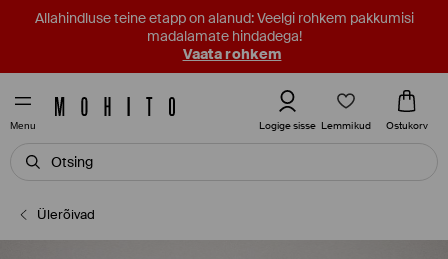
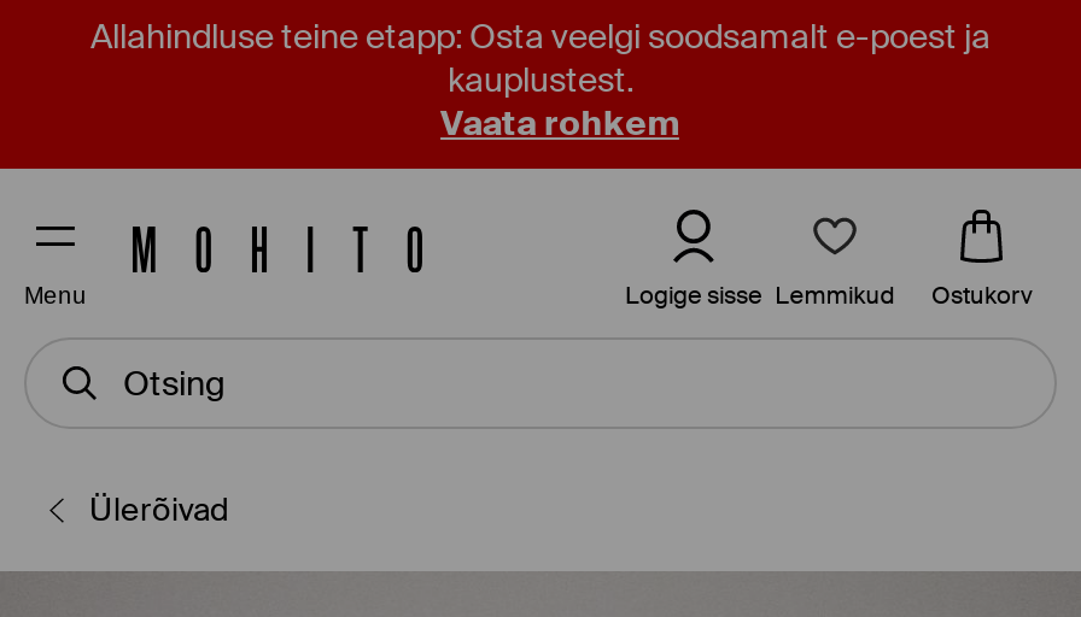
- Allahindluse teine etapp on alanud: Veelgi rohkem pakkumisi
- madalamate hindadega!
+ Allahindluse teine etapp: Osta veelgi soodsamalt e-poest ja
+ kauplustest.
